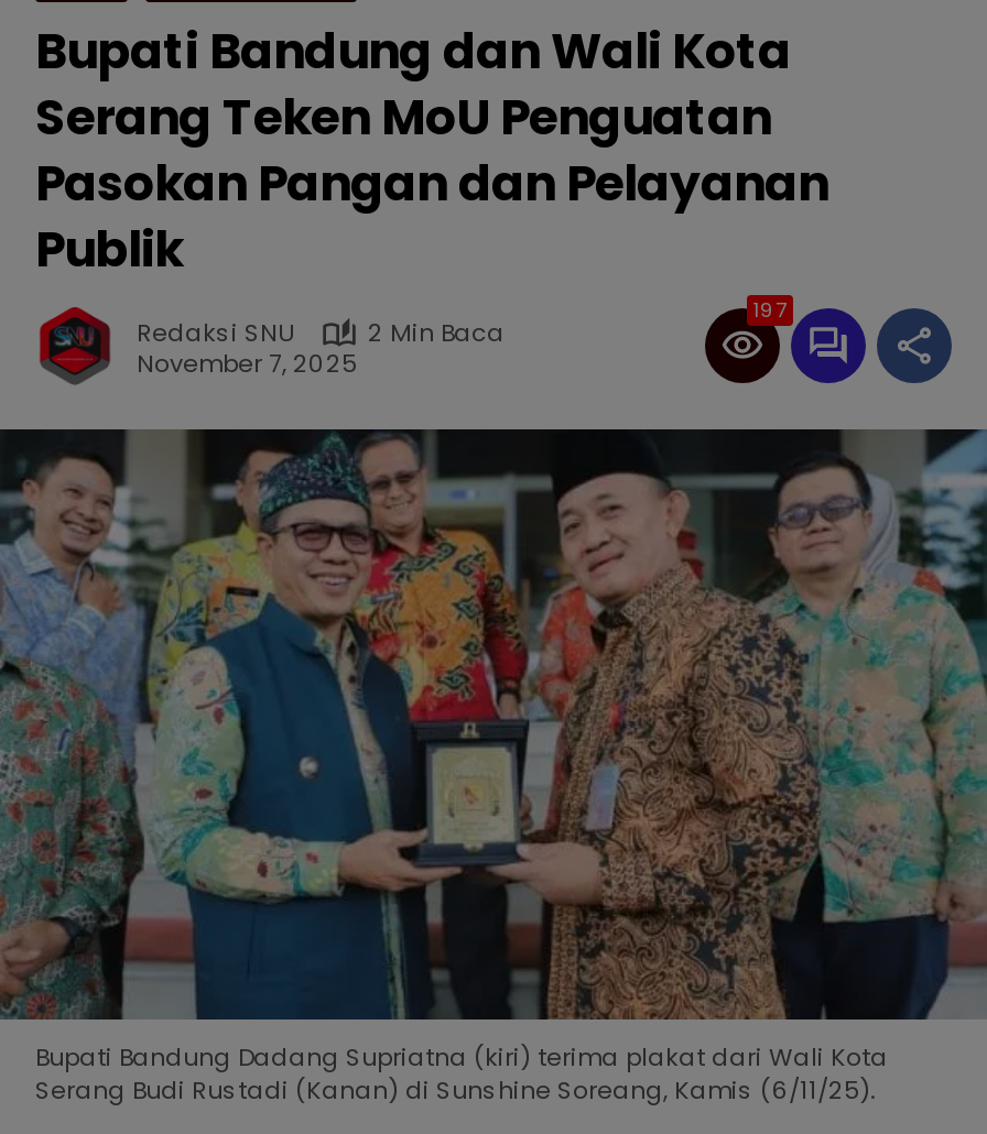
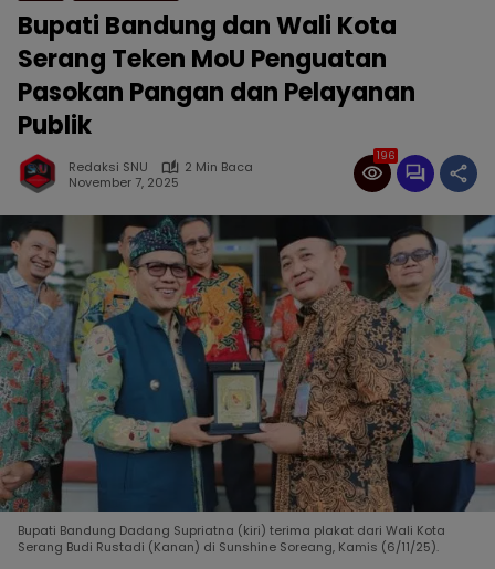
- 197
+ 196
